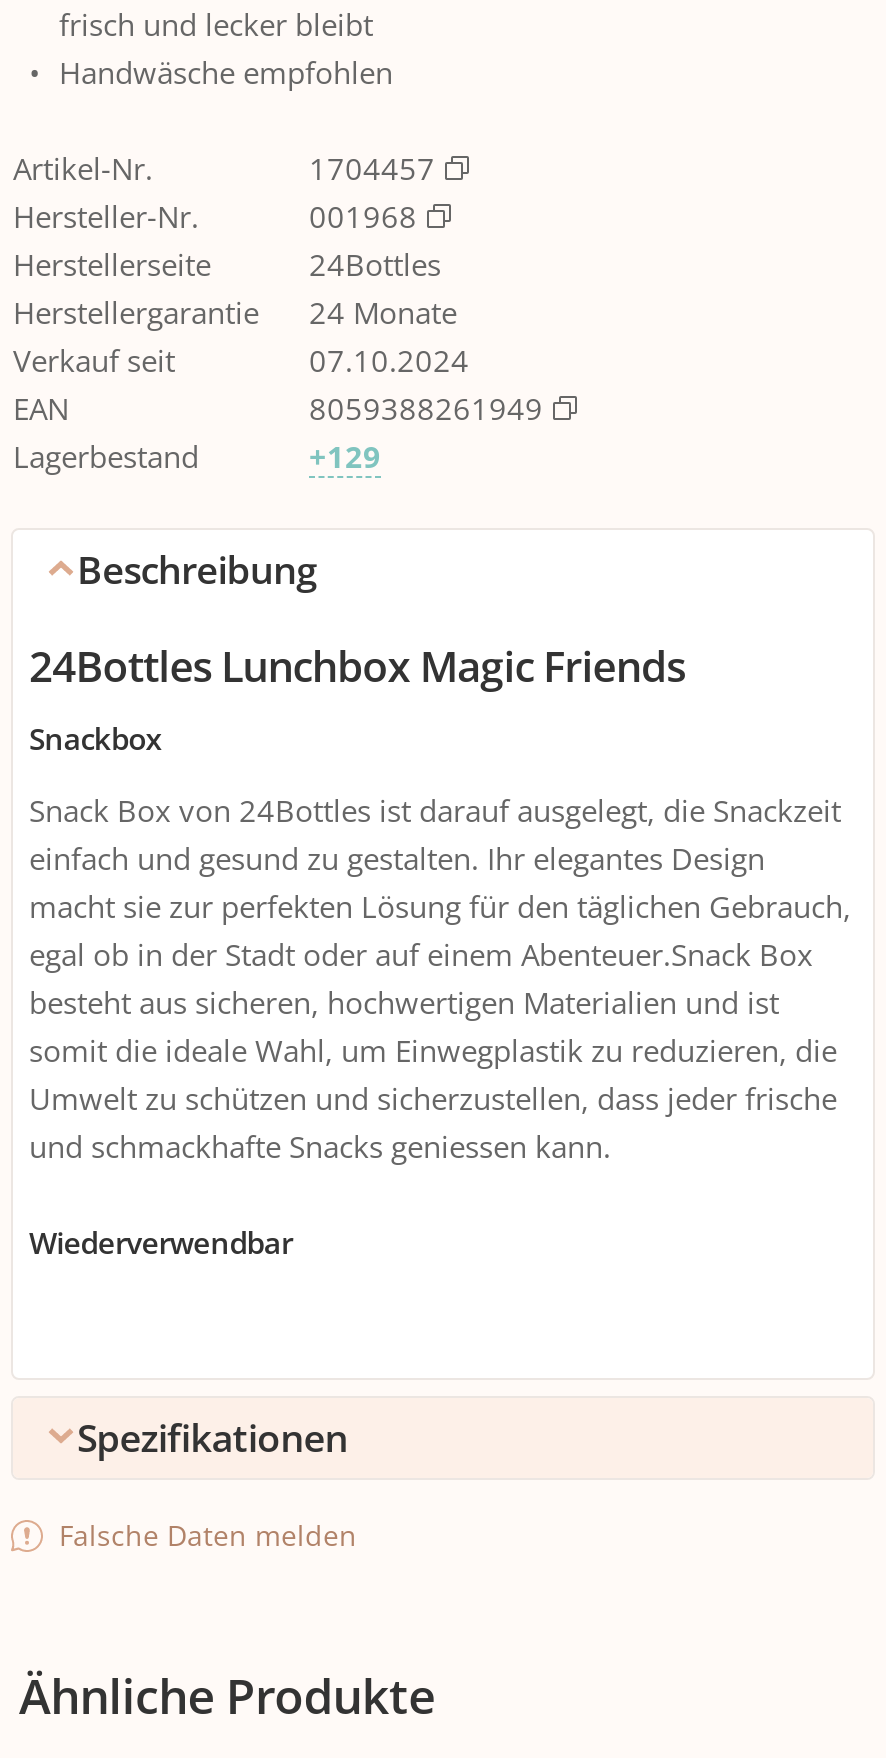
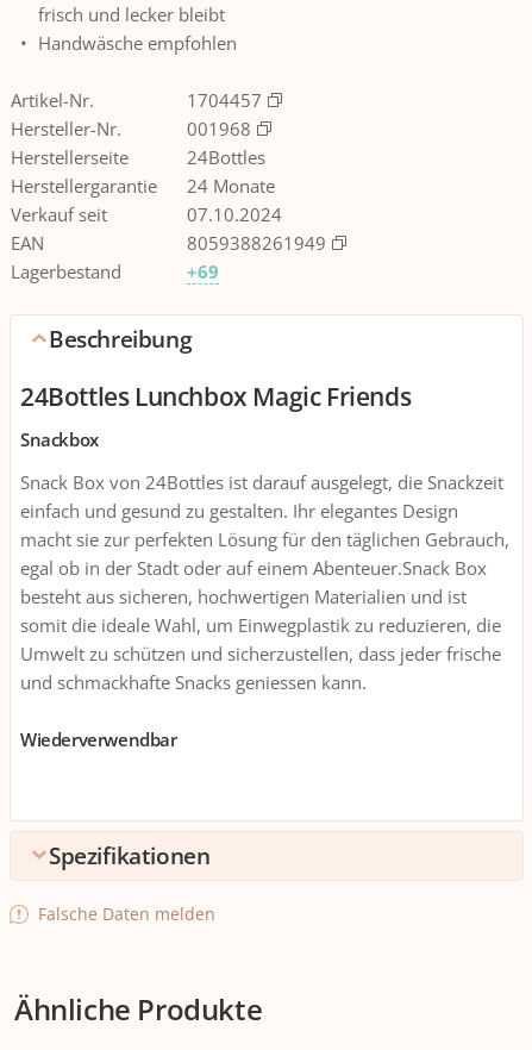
- +129
+ +69
